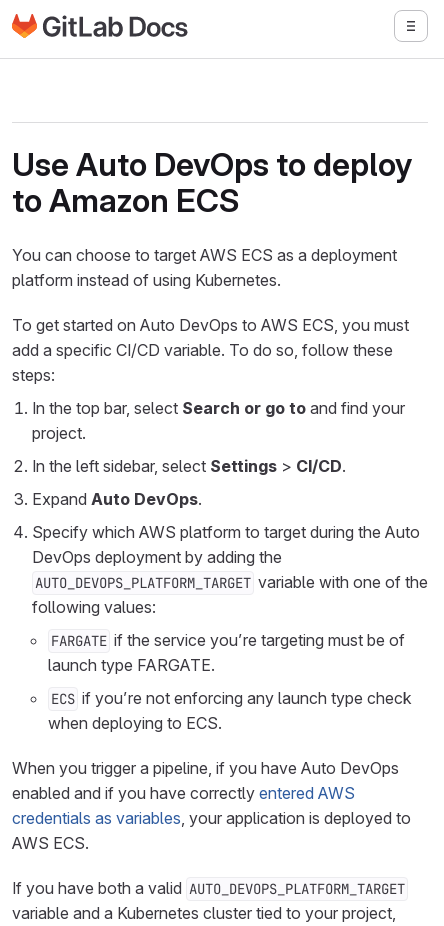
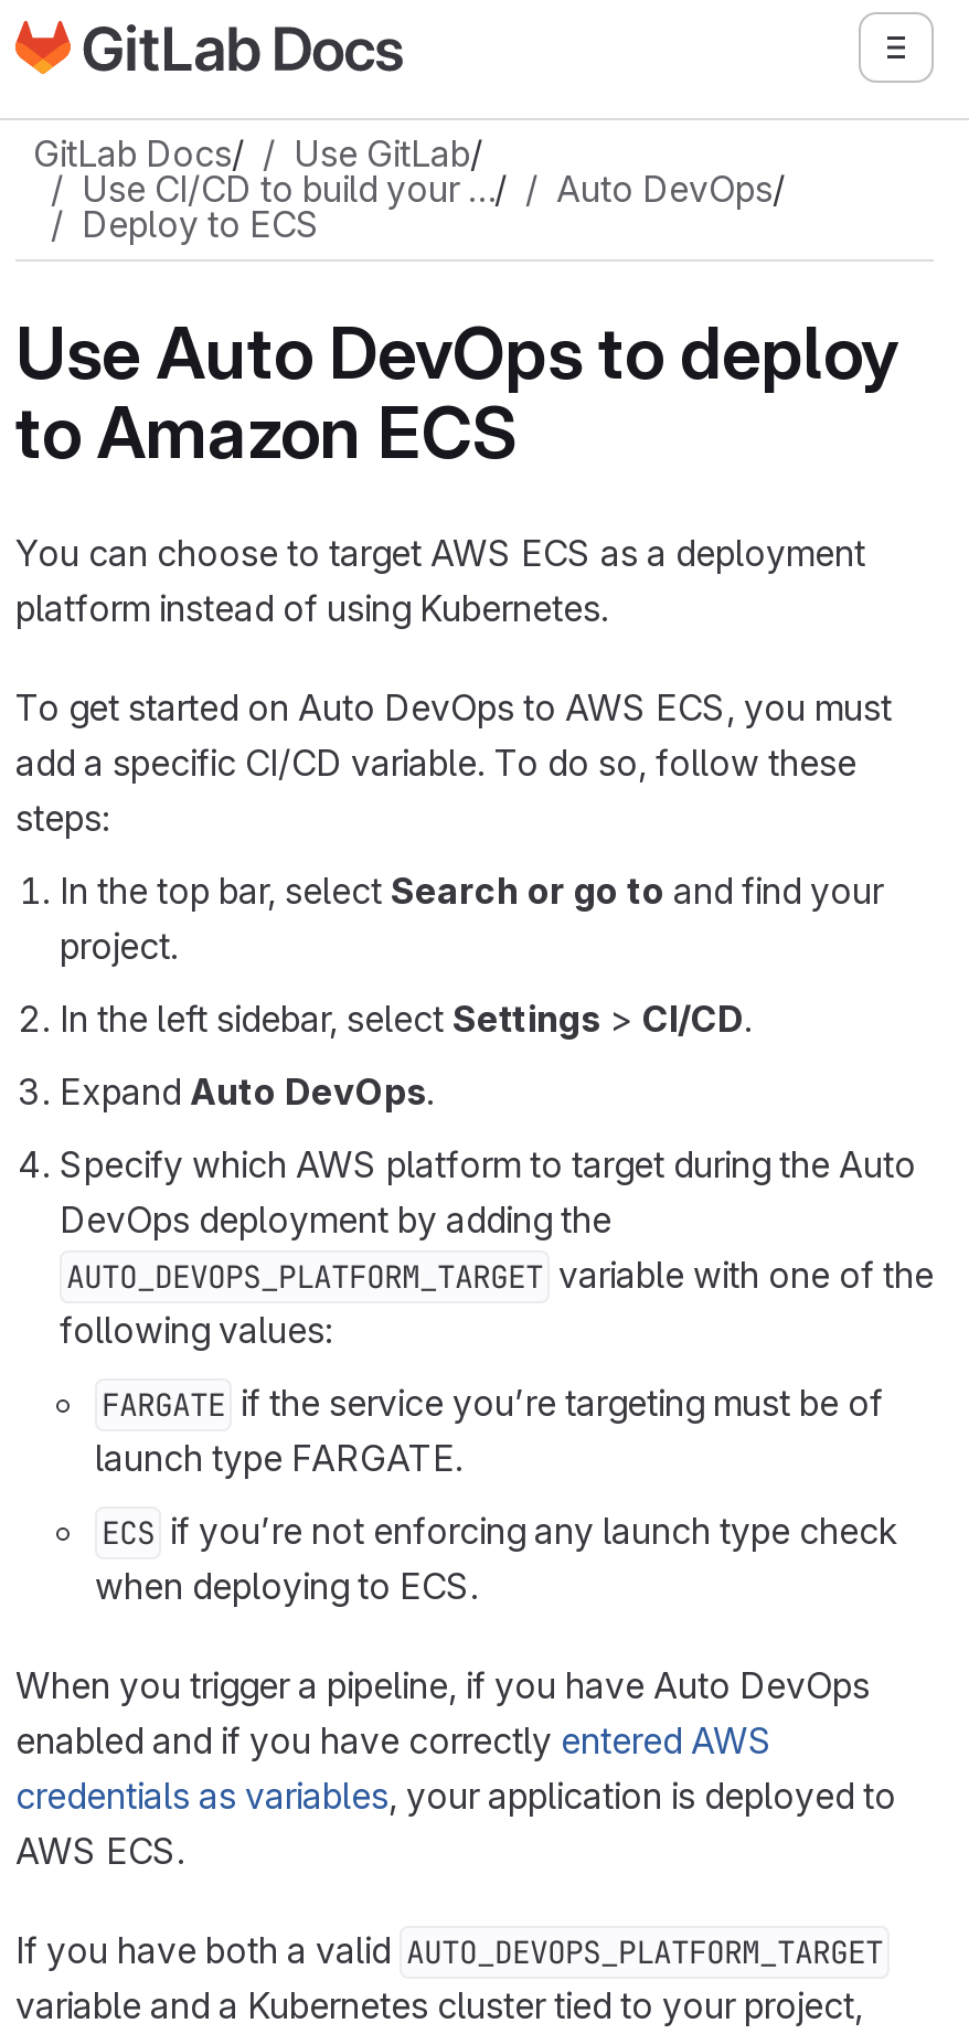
+ GitLab Docs/
+ Use GitLab/
+ Use CI/CD to build your …/
+ Auto DevOps/
+ Deploy to ECS
